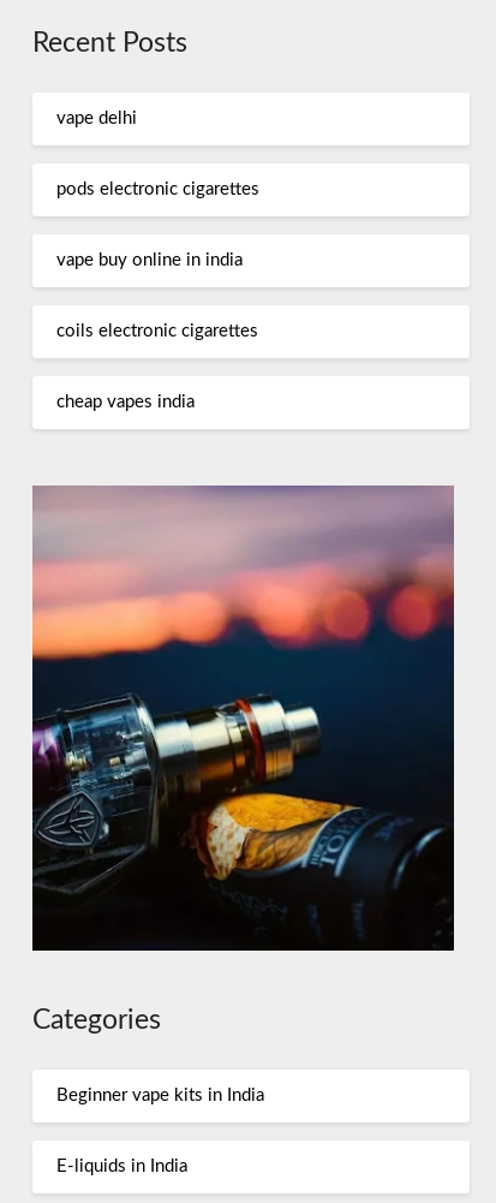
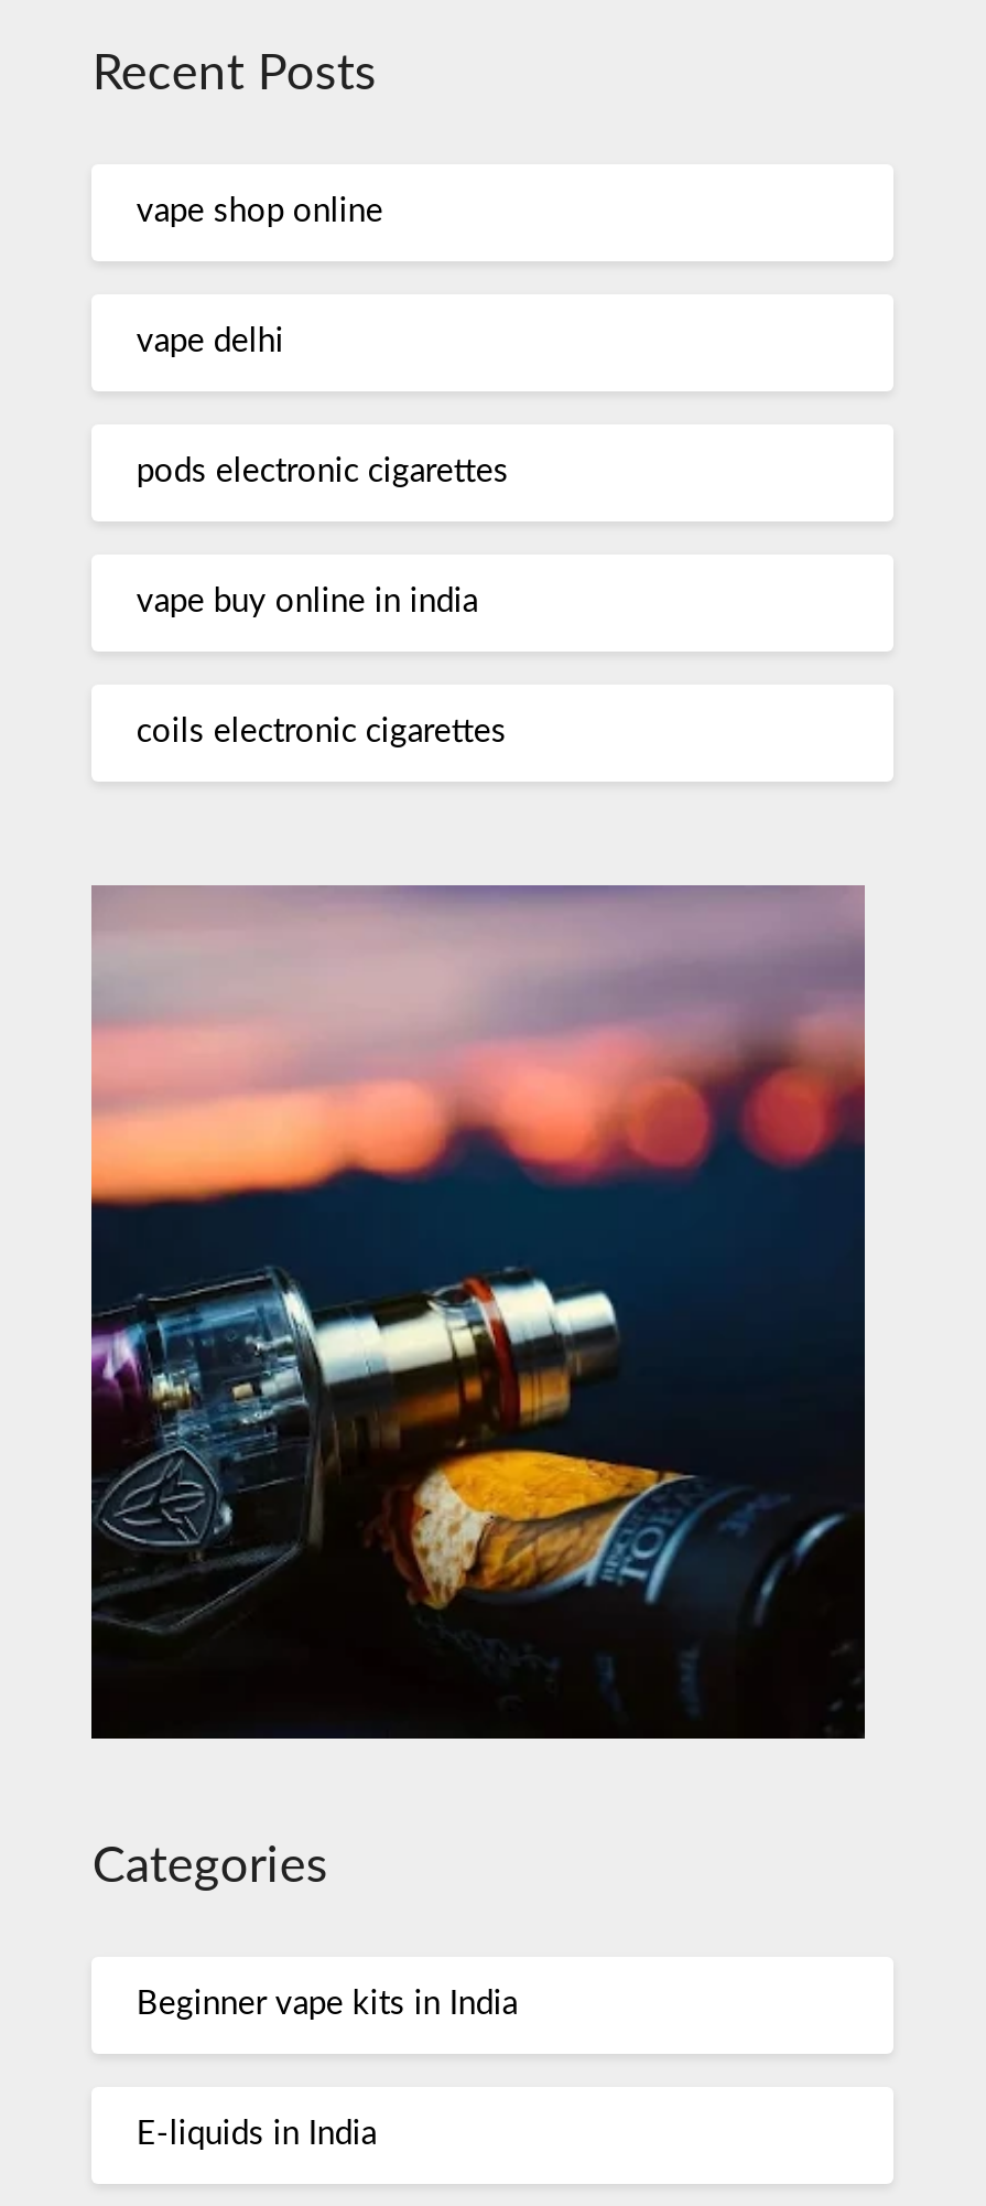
+ vape shop online

moved down: vape delhi | pods electronic cigarettes | vape buy online in india | coils electronic cigarettes

- cheap vapes india
